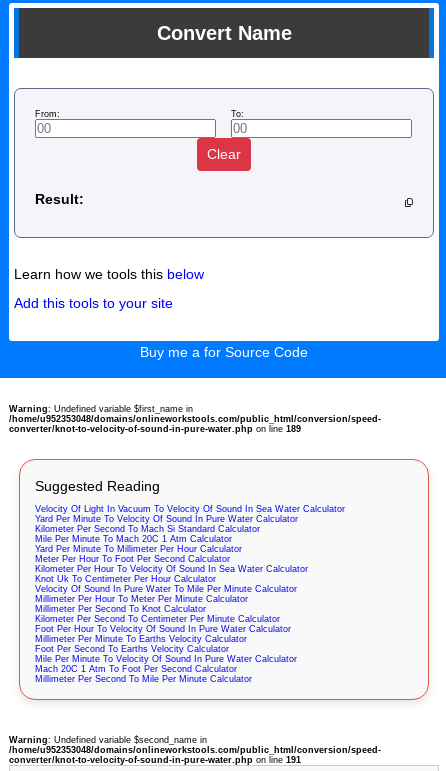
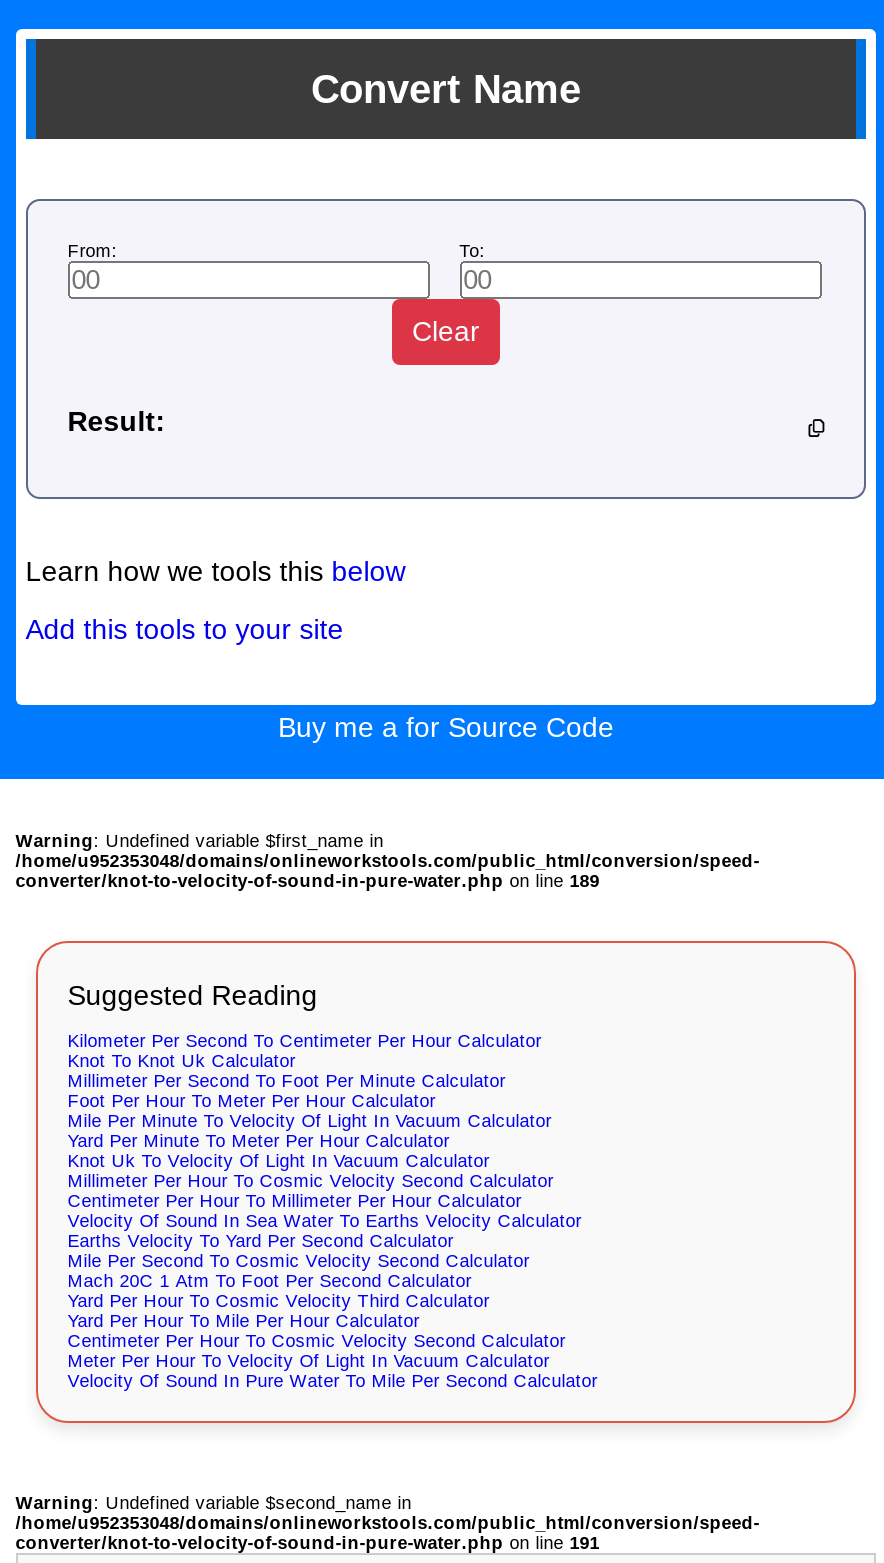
- Velocity Of Light In Vacuum To Velocity Of Sound In Sea Water Calculator
- Yard Per Minute To Velocity Of Sound In Pure Water Calculator
- Kilometer Per Second To Mach Si Standard Calculator
- Mile Per Minute To Mach 20C 1 Atm Calculator
- Yard Per Minute To Millimeter Per Hour Calculator
- Meter Per Hour To Foot Per Second Calculator
- Kilometer Per Hour To Velocity Of Sound In Sea Water Calculator
- Knot Uk To Centimeter Per Hour Calculator
- Velocity Of Sound In Pure Water To Mile Per Minute Calculator
- Millimeter Per Hour To Meter Per Minute Calculator
- Millimeter Per Second To Knot Calculator
- Kilometer Per Second To Centimeter Per Minute Calculator
- Foot Per Hour To Velocity Of Sound In Pure Water Calculator
- Millimeter Per Minute To Earths Velocity Calculator
- Foot Per Second To Earths Velocity Calculator
- Mile Per Minute To Velocity Of Sound In Pure Water Calculator
+ Kilometer Per Second To Centimeter Per Hour Calculator
+ Knot To Knot Uk Calculator
+ Millimeter Per Second To Foot Per Minute Calculator
+ Foot Per Hour To Meter Per Hour Calculator
+ Mile Per Minute To Velocity Of Light In Vacuum Calculator
+ Yard Per Minute To Meter Per Hour Calculator
+ Knot Uk To Velocity Of Light In Vacuum Calculator
+ Millimeter Per Hour To Cosmic Velocity Second Calculator
+ Centimeter Per Hour To Millimeter Per Hour Calculator
+ Velocity Of Sound In Sea Water To Earths Velocity Calculator
+ Earths Velocity To Yard Per Second Calculator
+ Mile Per Second To Cosmic Velocity Second Calculator

moved up: Mach 20C 1 Atm To Foot Per Second Calculator

- Millimeter Per Second To Mile Per Minute Calculator
+ Yard Per Hour To Cosmic Velocity Third Calculator
+ Yard Per Hour To Mile Per Hour Calculator
+ Centimeter Per Hour To Cosmic Velocity Second Calculator
+ Meter Per Hour To Velocity Of Light In Vacuum Calculator
+ Velocity Of Sound In Pure Water To Mile Per Second Calculator
